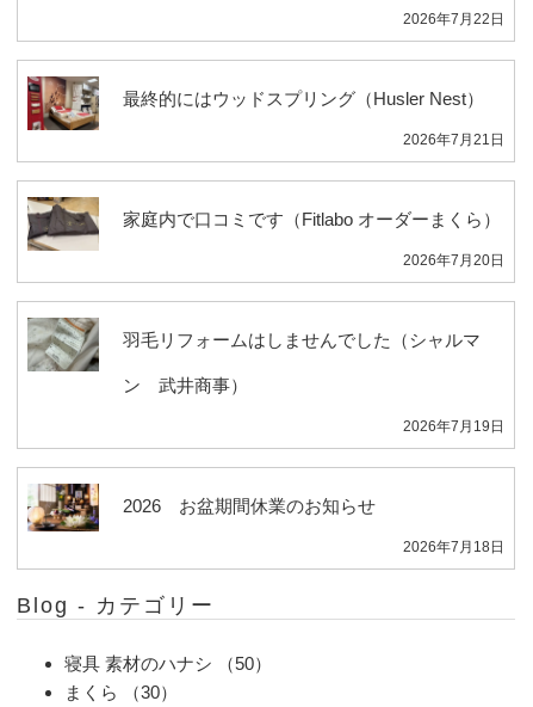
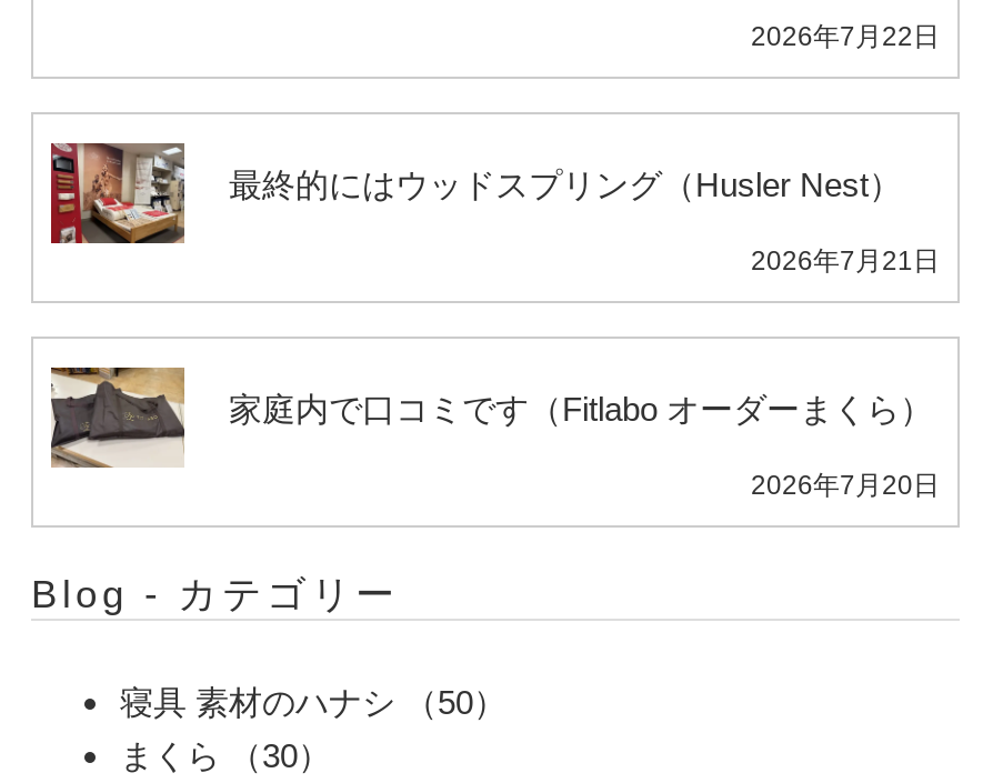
- [image]
- 羽毛リフォームはしませんでした（シャルマ
- ン 武井商事）
- 2026年7月19日

- [image]
- 2026 お盆期間休業のお知らせ
- 2026年7月18日
